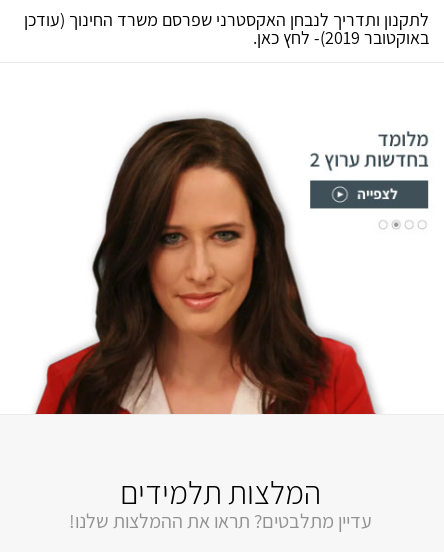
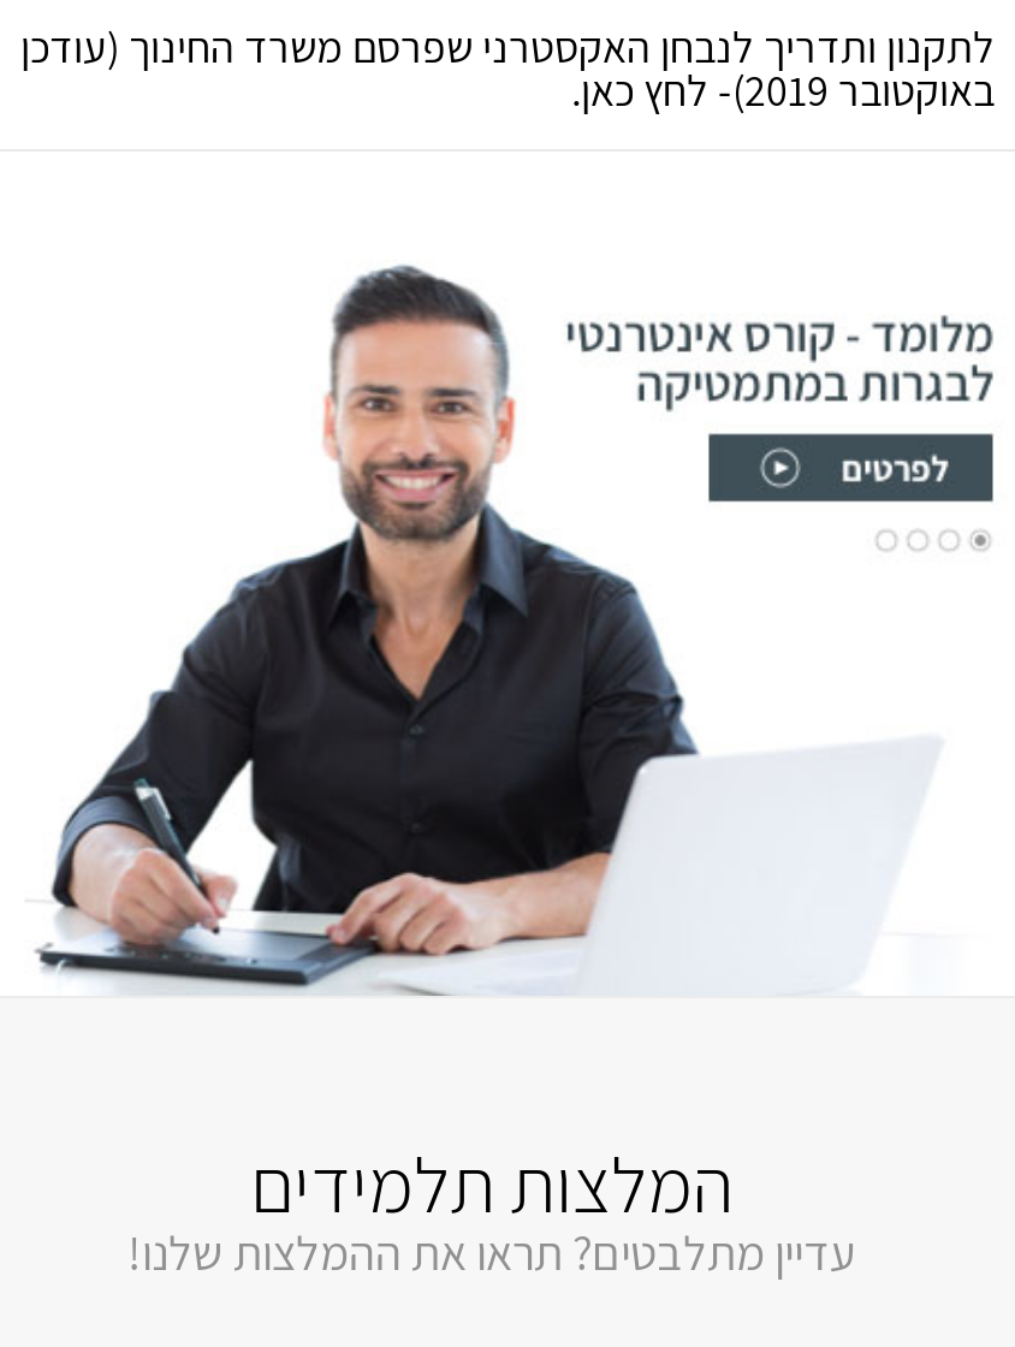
- [image]
+ [image]
